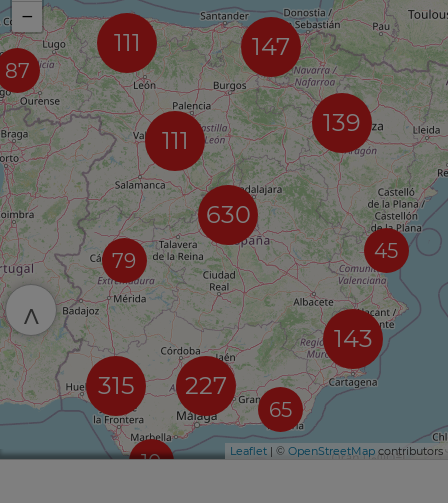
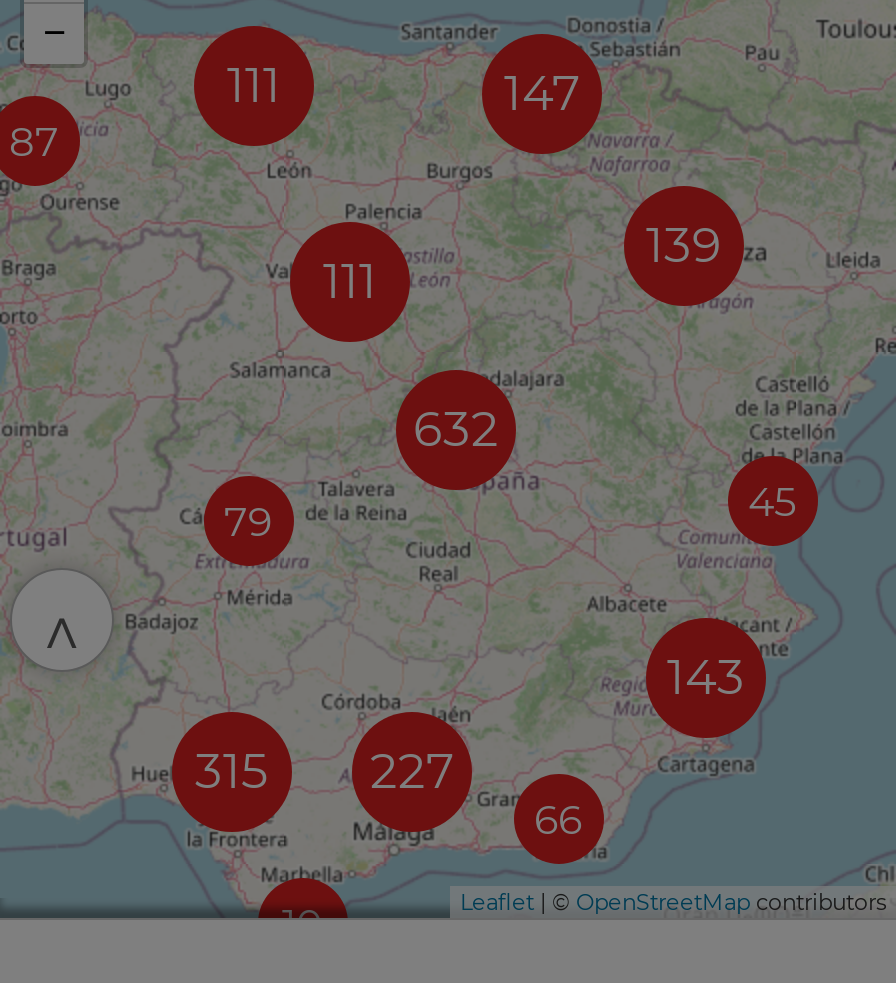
- 630
+ 632

- 65
+ 66
